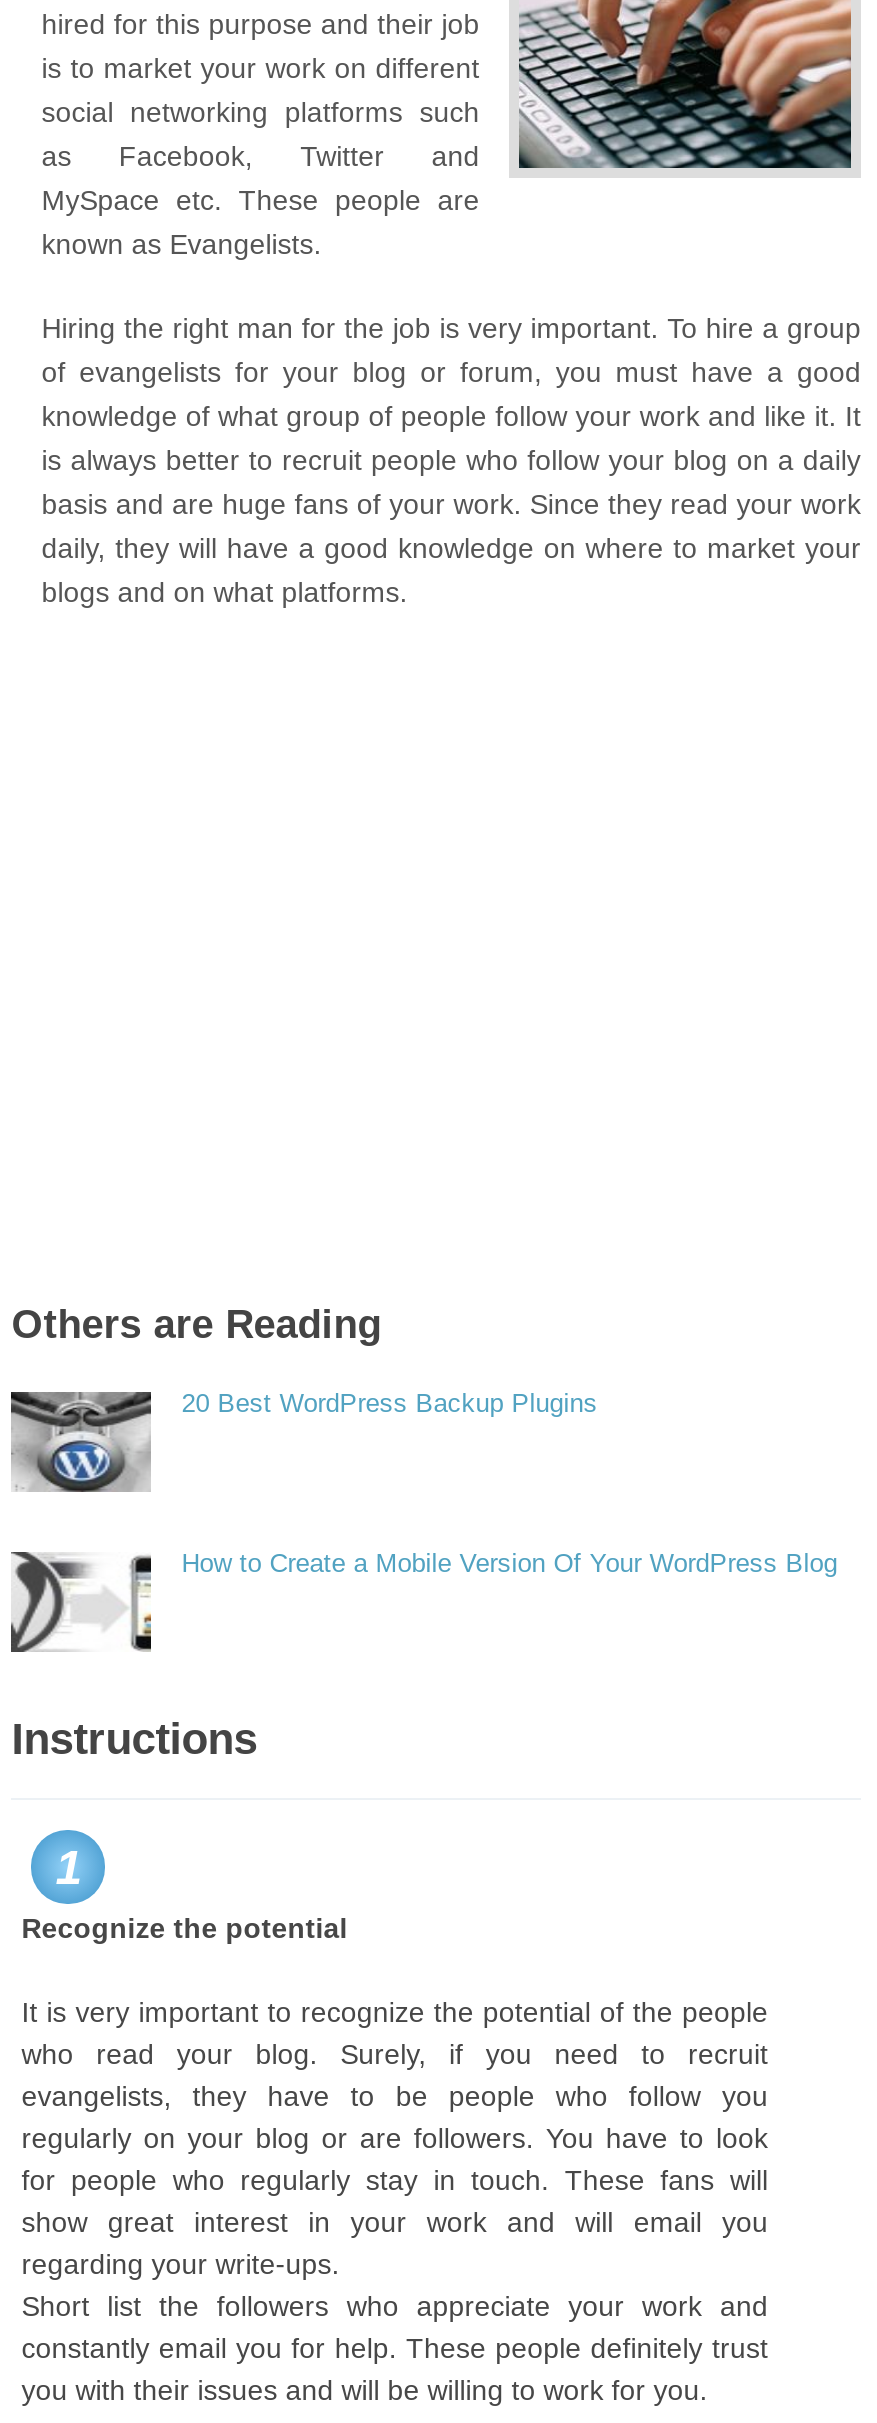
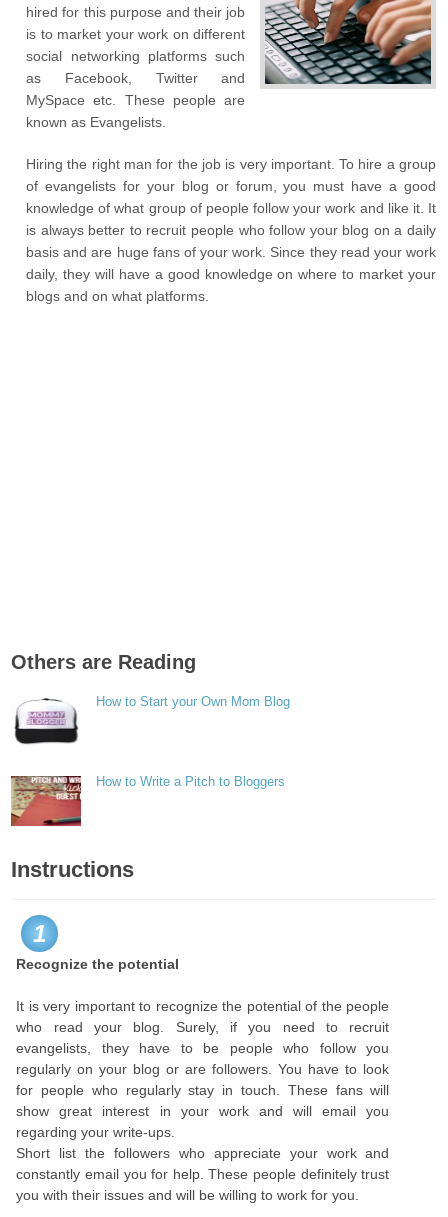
- [image]
- 20 Best WordPress Backup Plugins
+ [image]
+ How to Start your Own Mom Blog

- [image]
- How to Create a Mobile Version Of Your WordPress Blog
+ [image]
+ How to Write a Pitch to Bloggers
